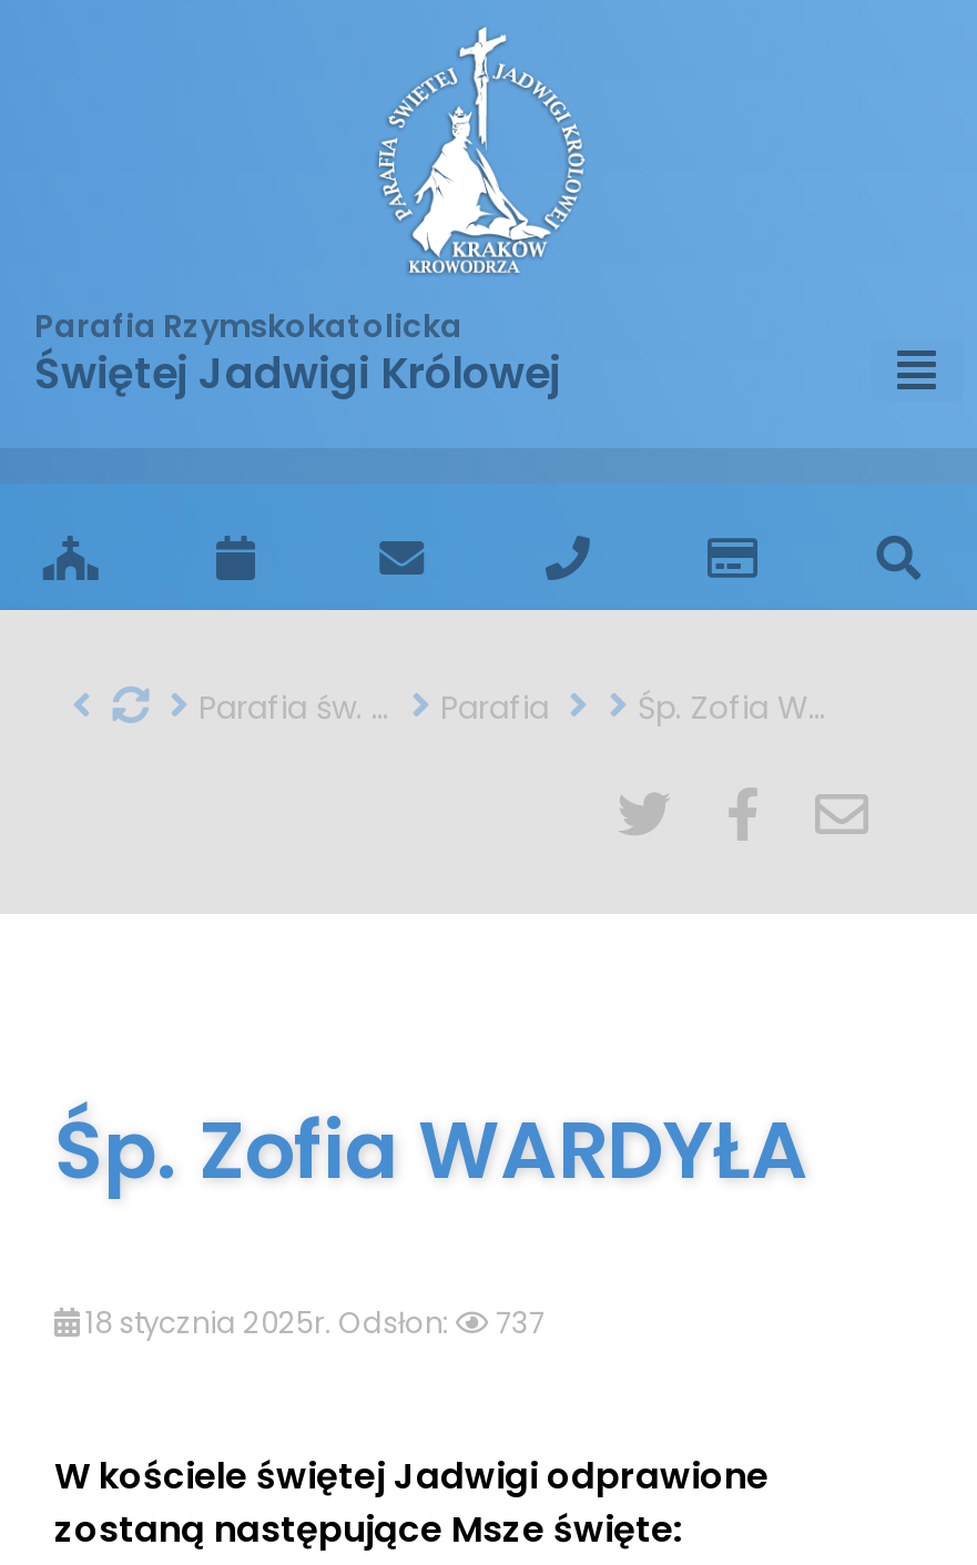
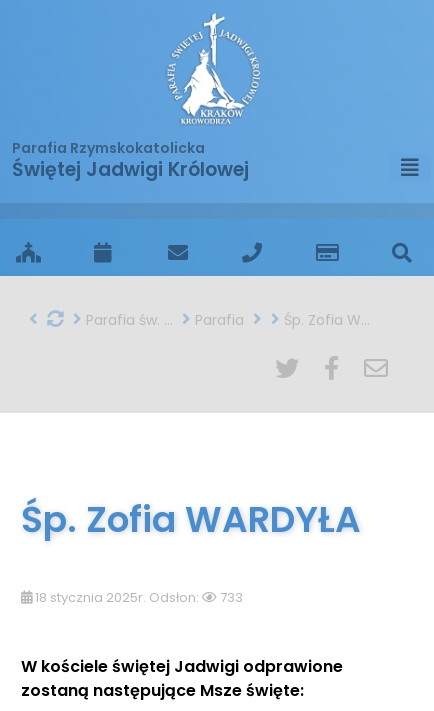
- 737
+ 733
